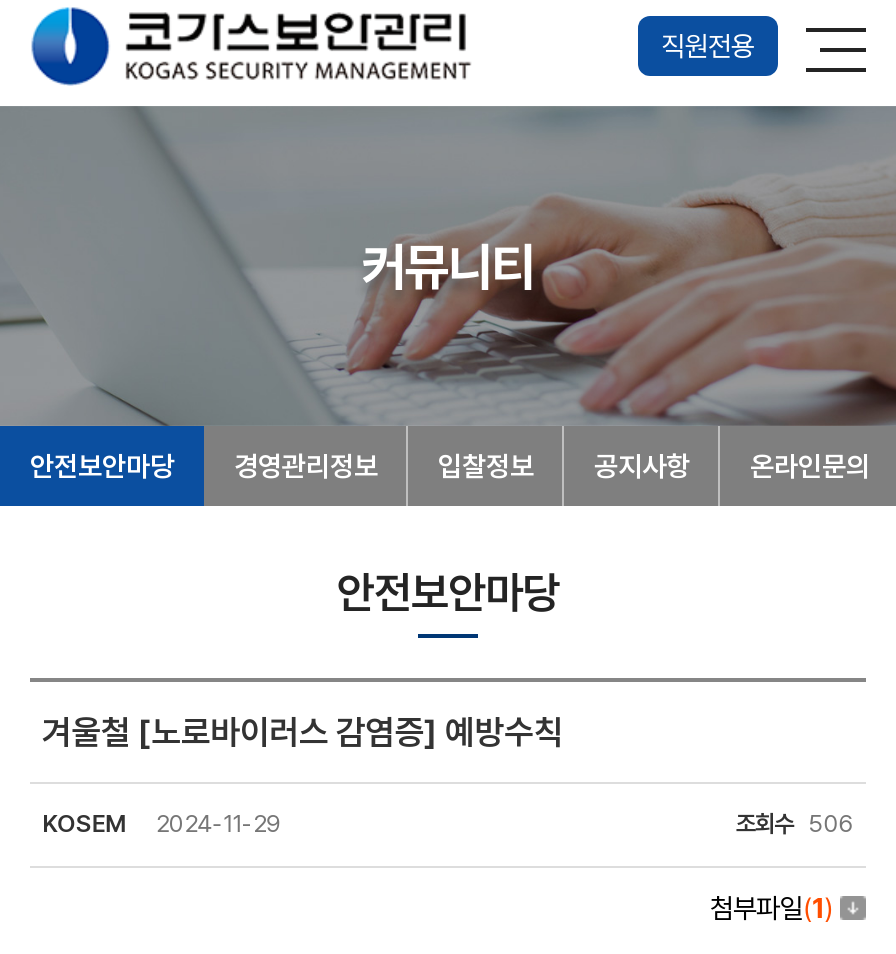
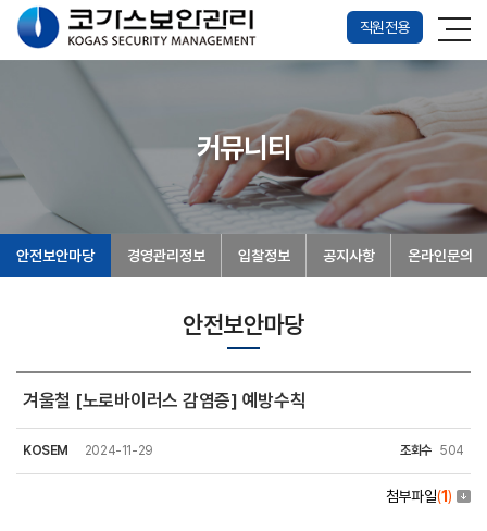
- 조회수 506
+ 조회수 504
